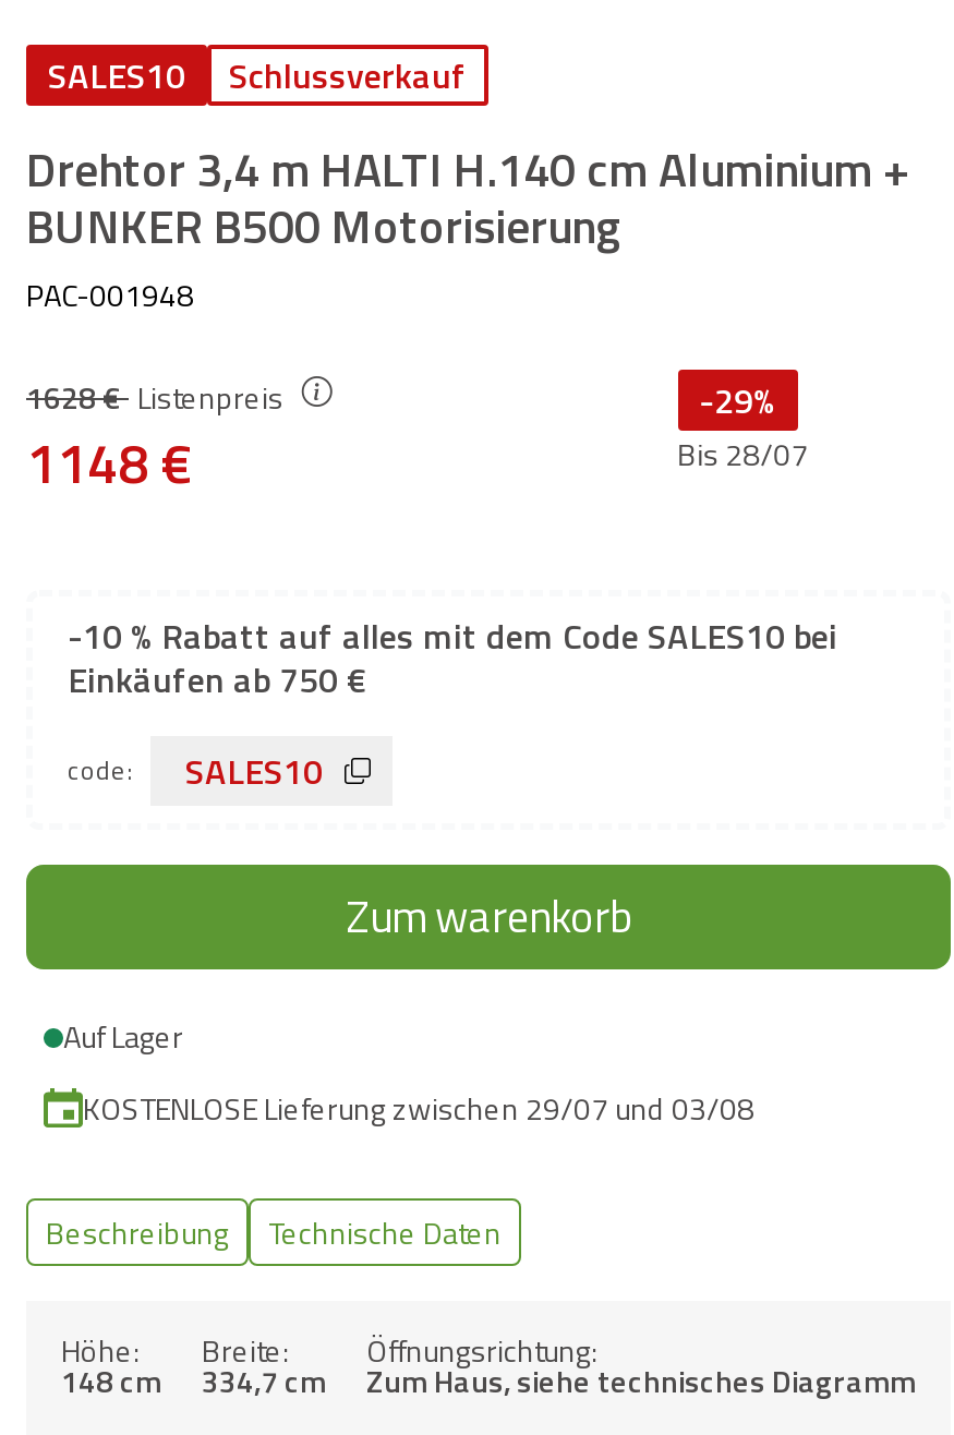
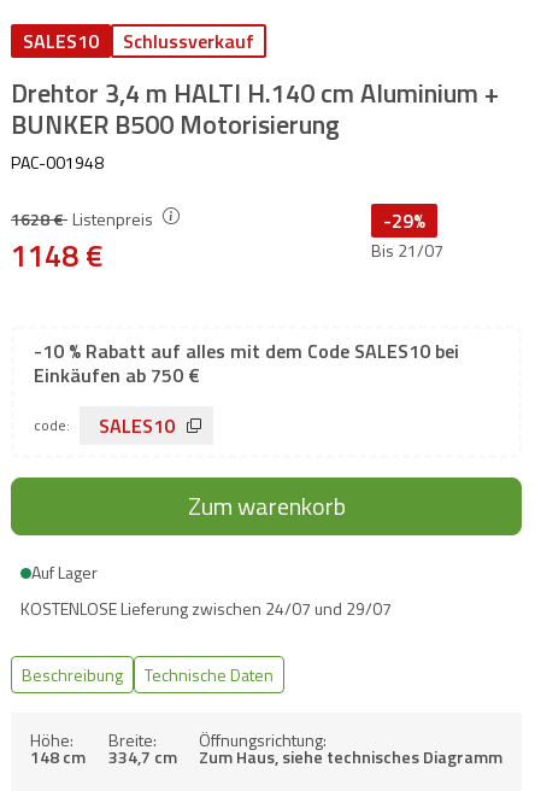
- Bis 28/07
+ Bis 21/07

- KOSTENLOSE Lieferung zwischen 29/07 und 03/08
+ KOSTENLOSE Lieferung zwischen 24/07 und 29/07
